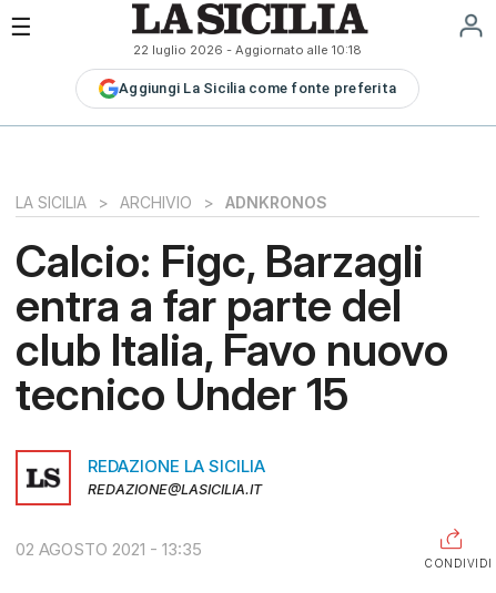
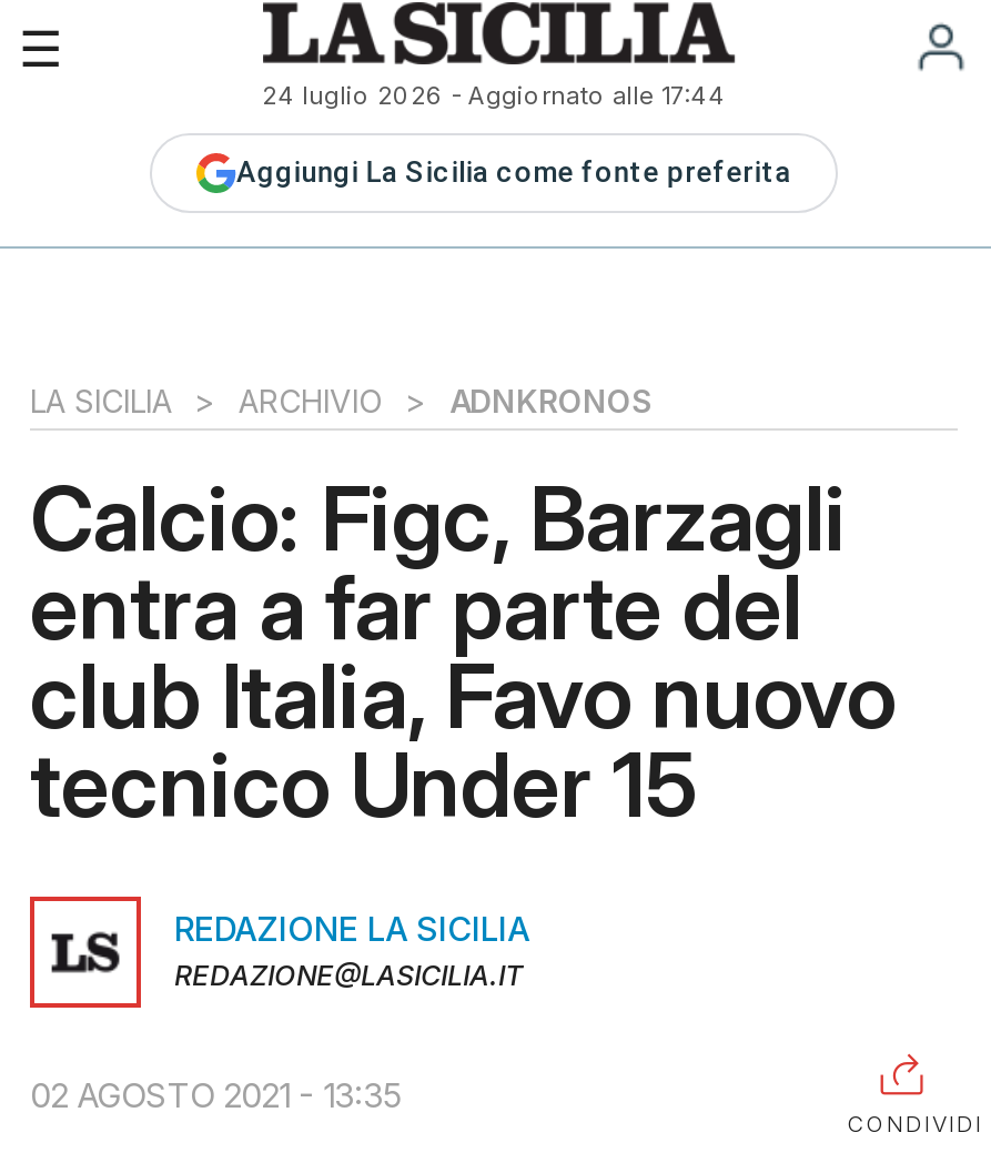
- 22 luglio 2026 - Aggiornato alle 10:18
+ 24 luglio 2026 - Aggiornato alle 17:44
